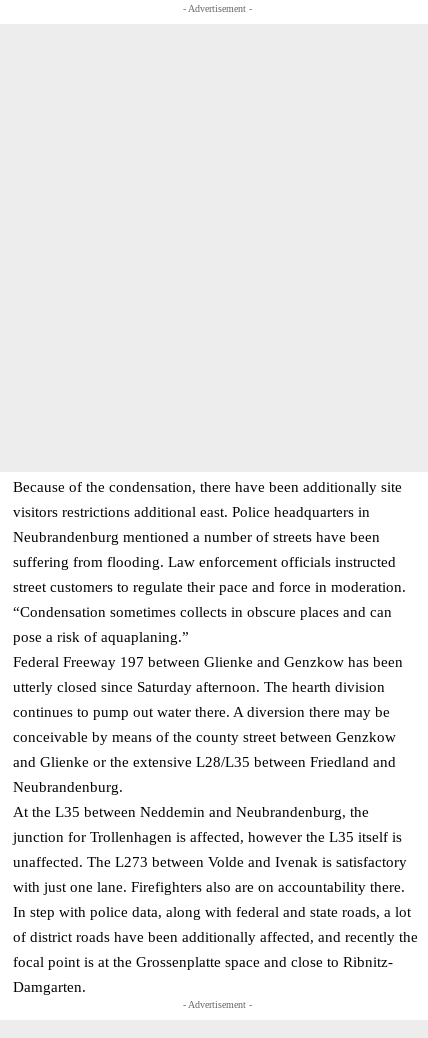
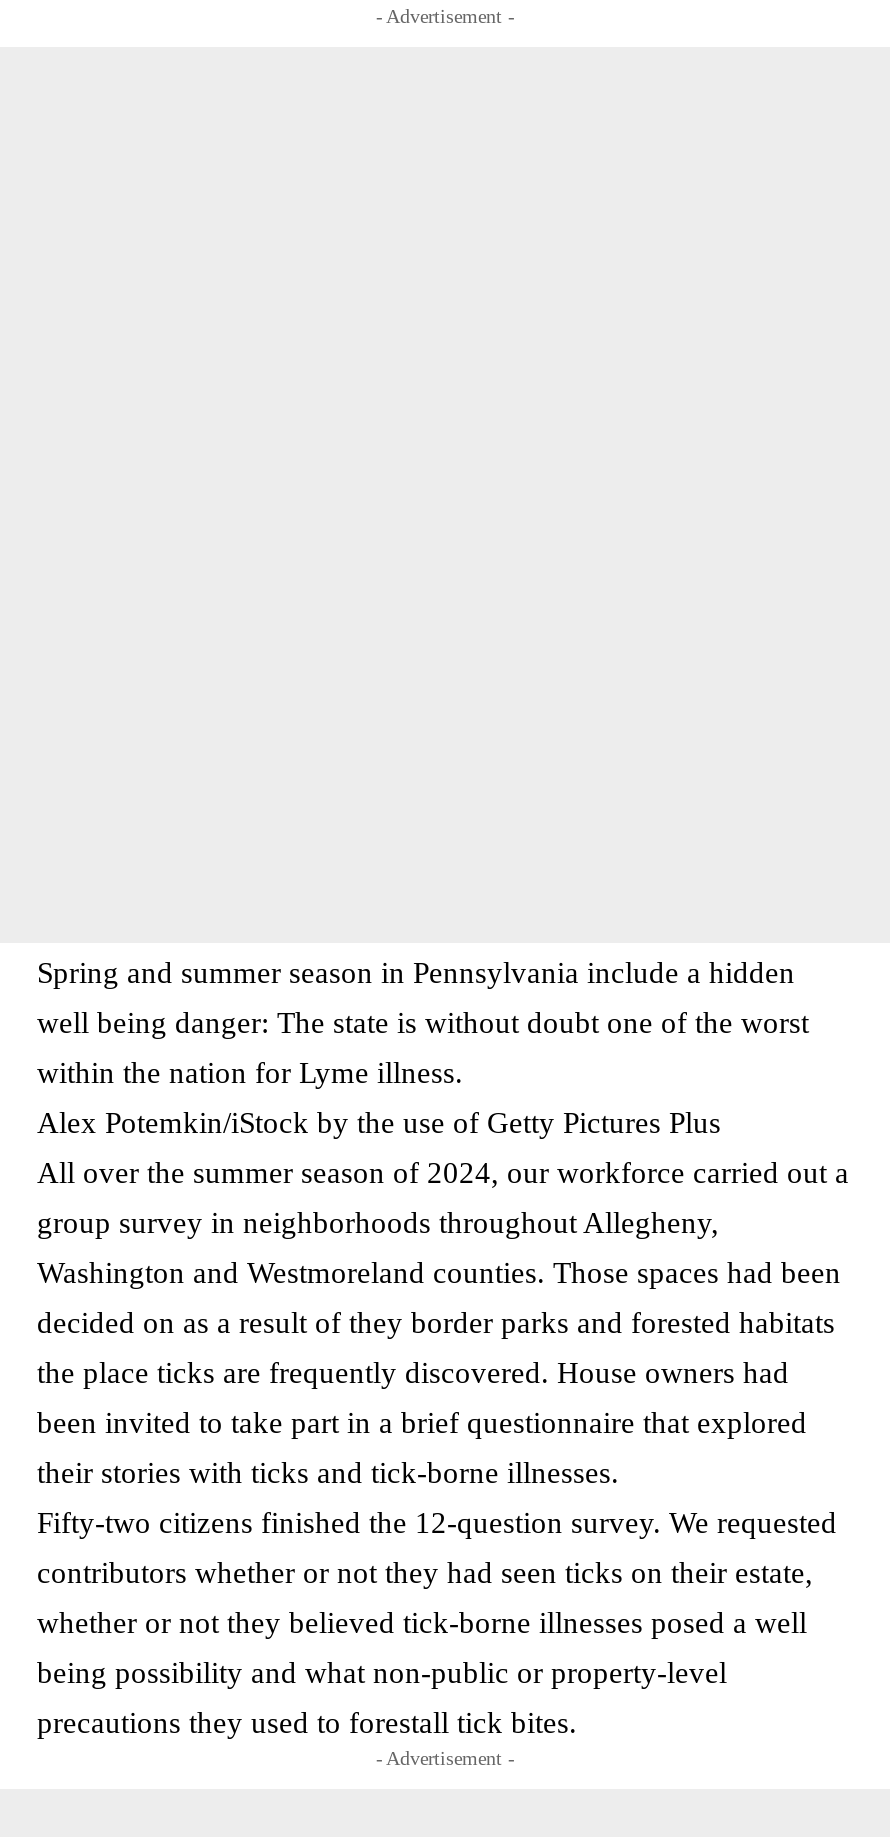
- Because of the condensation, there have been additionally site
- visitors restrictions additional east. Police headquarters in
- Neubrandenburg mentioned a number of streets have been
- suffering from flooding. Law enforcement officials instructed
- street customers to regulate their pace and force in moderation.
- “Condensation sometimes collects in obscure places and can
- pose a risk of aquaplaning.”
- Federal Freeway 197 between Glienke and Genzkow has been
- utterly closed since Saturday afternoon. The hearth division
- continues to pump out water there. A diversion there may be
- conceivable by means of the county street between Genzkow
- and Glienke or the extensive L28/L35 between Friedland and
- Neubrandenburg.
- At the L35 between Neddemin and Neubrandenburg, the
- junction for Trollenhagen is affected, however the L35 itself is
- unaffected. The L273 between Volde and Ivenak is satisfactory
- with just one lane. Firefighters also are on accountability there.
- In step with police data, along with federal and state roads, a lot
- of district roads have been additionally affected, and recently the
- focal point is at the Grossenplatte space and close to Ribnitz-
- Damgarten.
+ Spring and summer season in Pennsylvania include a hidden
+ well being danger: The state is without doubt one of the worst
+ within the nation for Lyme illness.
+ Alex Potemkin/iStock by the use of Getty Pictures Plus
+ All over the summer season of 2024, our workforce carried out a
+ group survey in neighborhoods throughout Allegheny,
+ Washington and Westmoreland counties. Those spaces had been
+ decided on as a result of they border parks and forested habitats
+ the place ticks are frequently discovered. House owners had
+ been invited to take part in a brief questionnaire that explored
+ their stories with ticks and tick-borne illnesses.
+ Fifty-two citizens finished the 12-question survey. We requested
+ contributors whether or not they had seen ticks on their estate,
+ whether or not they believed tick-borne illnesses posed a well
+ being possibility and what non-public or property-level
+ precautions they used to forestall tick bites.
